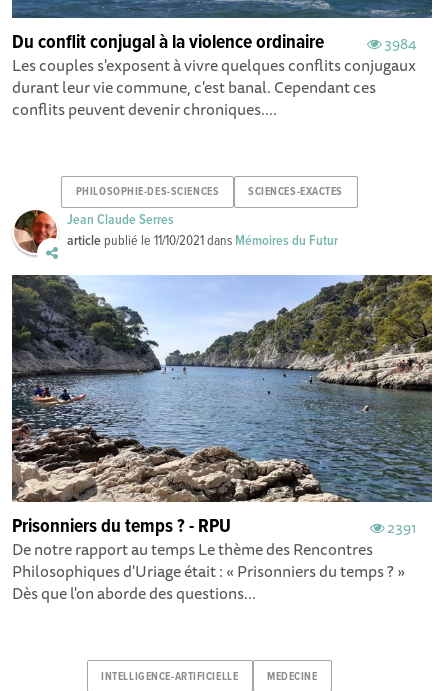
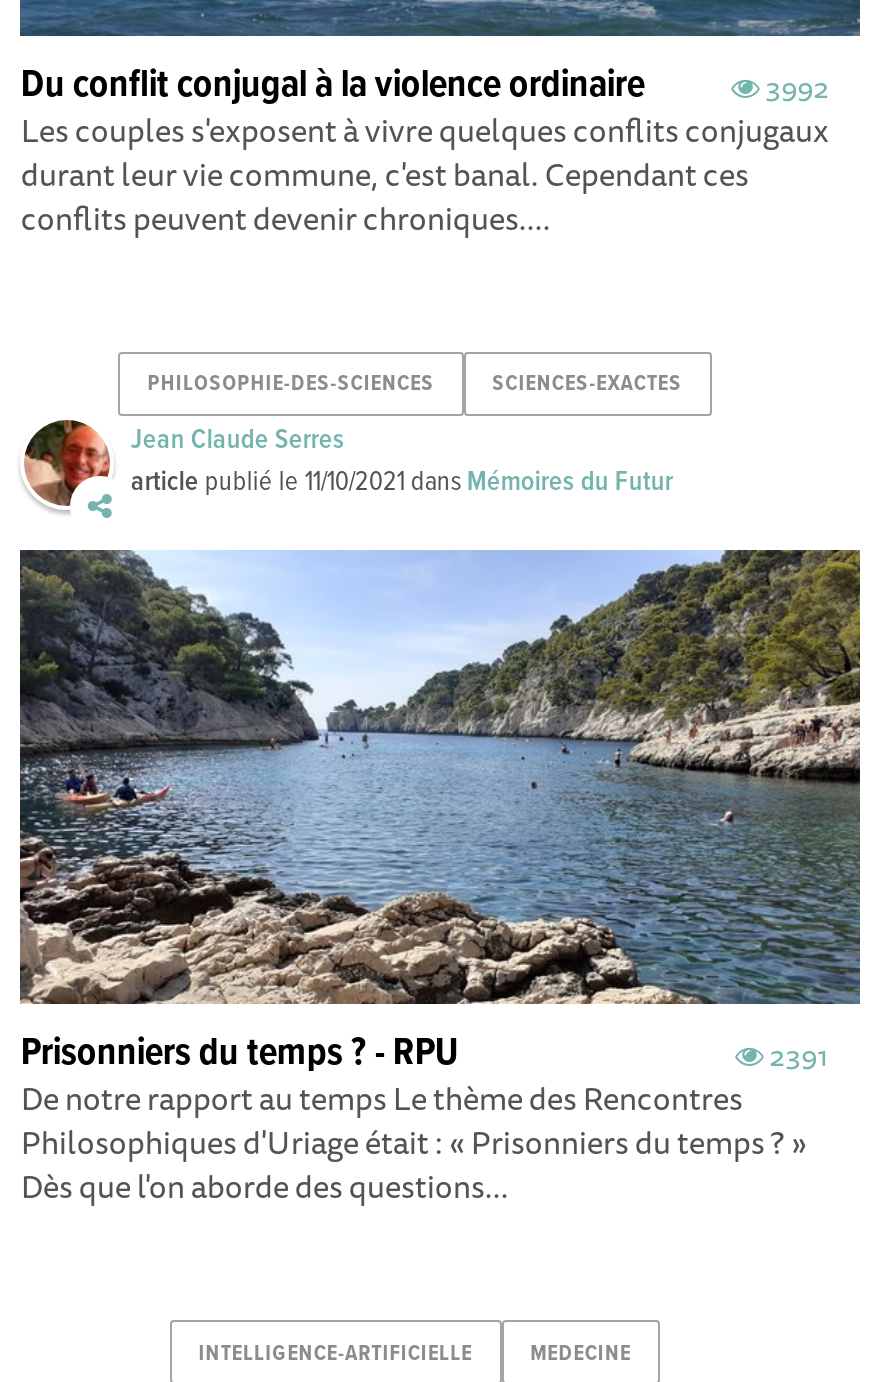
- 3984
+ 3992
